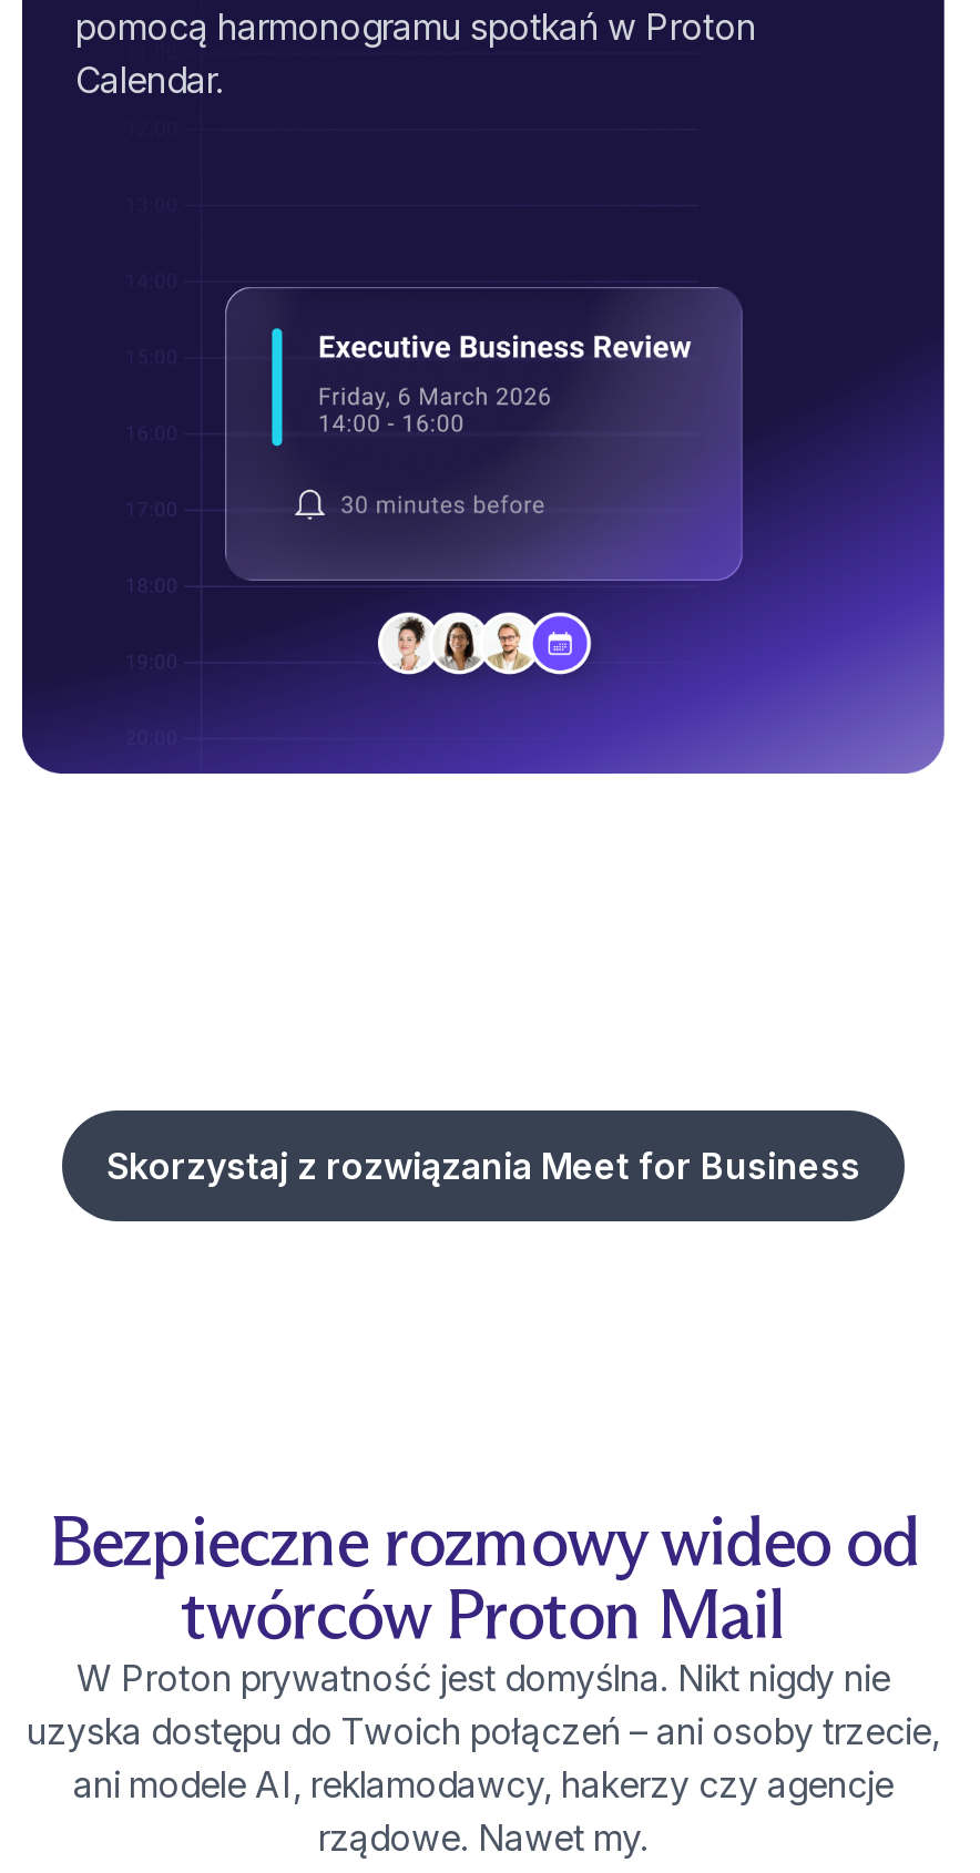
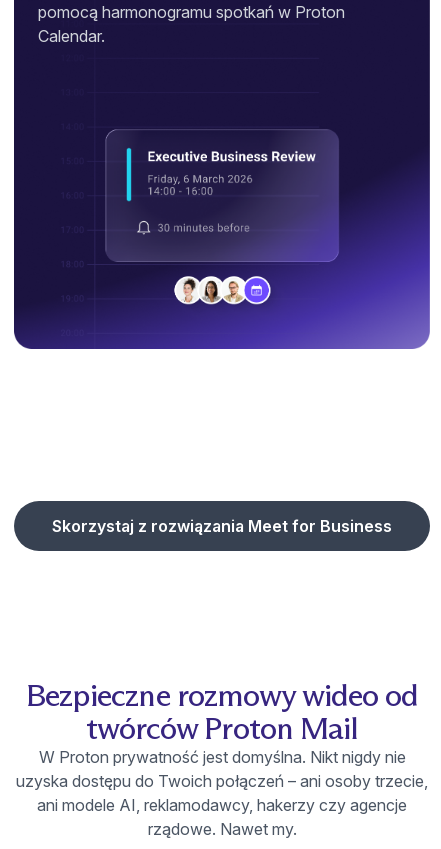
- [image]
+ [image]

- [image]
+ [image]
